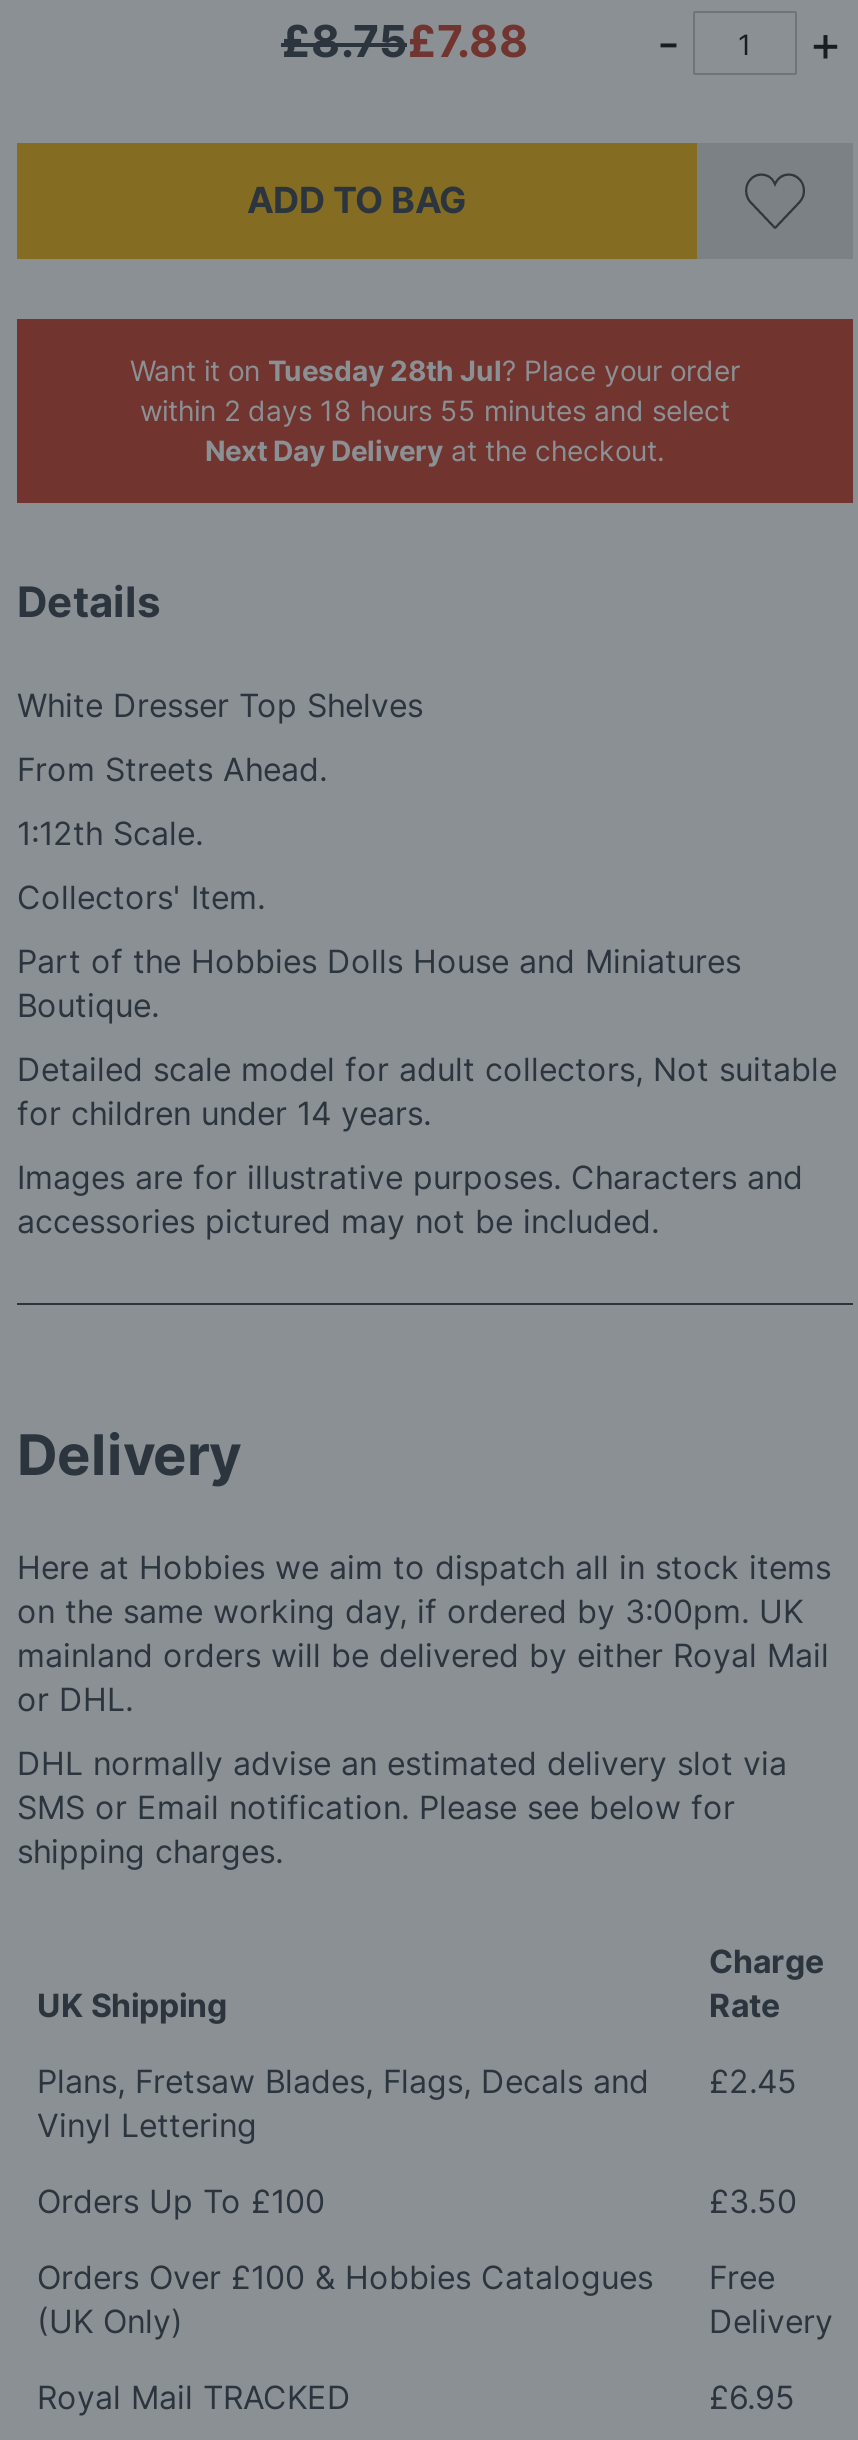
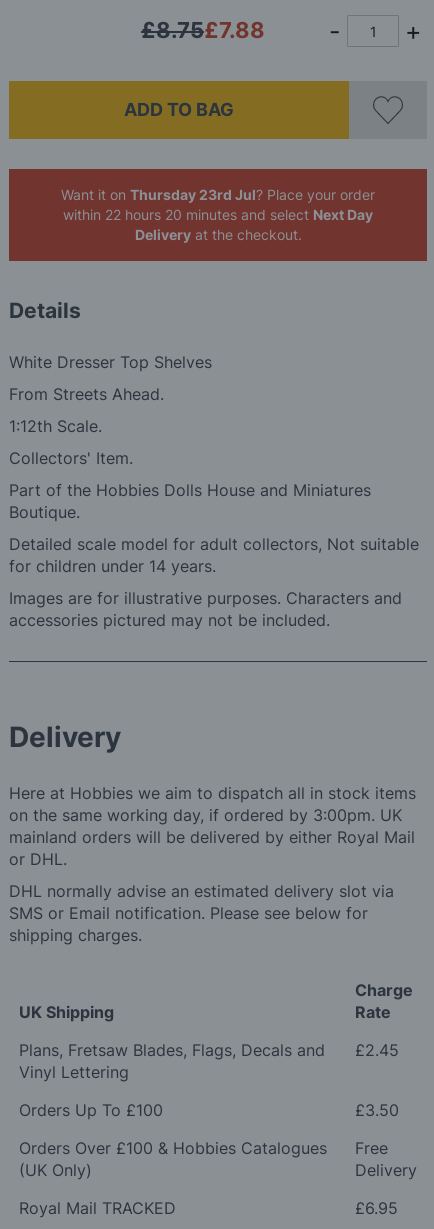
- Want it on Tuesday 28th Jul? Place your order
- within 2 days 18 hours 55 minutes and select
- Next Day Delivery at the checkout.
+ Want it on Thursday 23rd Jul? Place your order
+ within 22 hours 20 minutes and select Next Day
+ Delivery at the checkout.
